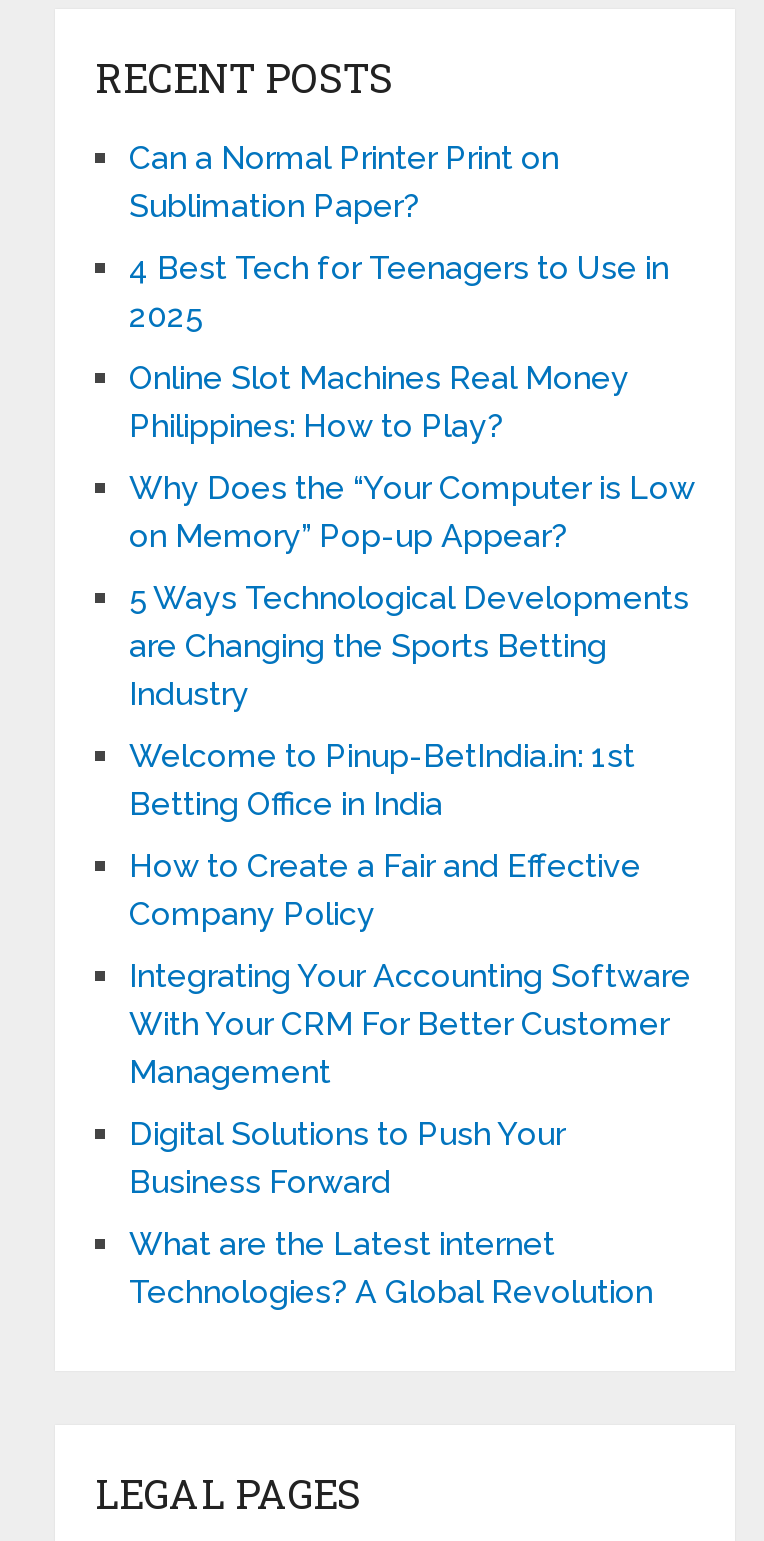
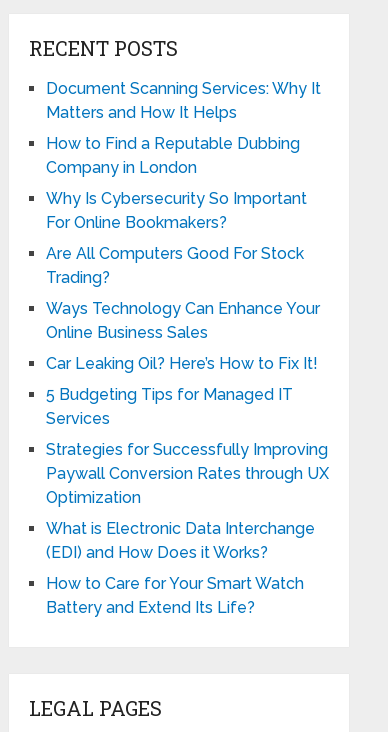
- Can a Normal Printer Print on
- Sublimation Paper?
+ Document Scanning Services: Why It
+ Matters and How It Helps

- 4 Best Tech for Teenagers to Use in
- 2025
+ How to Find a Reputable Dubbing
+ Company in London

- Online Slot Machines Real Money
- Philippines: How to Play?
+ Why Is Cybersecurity So Important
+ For Online Bookmakers?

- Why Does the “Your Computer is Low
- on Memory” Pop-up Appear?
+ Are All Computers Good For Stock
+ Trading?

- 5 Ways Technological Developments
- are Changing the Sports Betting
- Industry
+ Ways Technology Can Enhance Your
+ Online Business Sales

- Welcome to Pinup-BetIndia.in: 1st
- Betting Office in India
+ Car Leaking Oil? Here’s How to Fix It!

- How to Create a Fair and Effective
- Company Policy
+ 5 Budgeting Tips for Managed IT
+ Services

- Integrating Your Accounting Software
- With Your CRM For Better Customer
- Management
+ Strategies for Successfully Improving
+ Paywall Conversion Rates through UX
+ Optimization

- Digital Solutions to Push Your
- Business Forward
+ What is Electronic Data Interchange
+ (EDI) and How Does it Works?

- What are the Latest internet
- Technologies? A Global Revolution
+ How to Care for Your Smart Watch
+ Battery and Extend Its Life?
